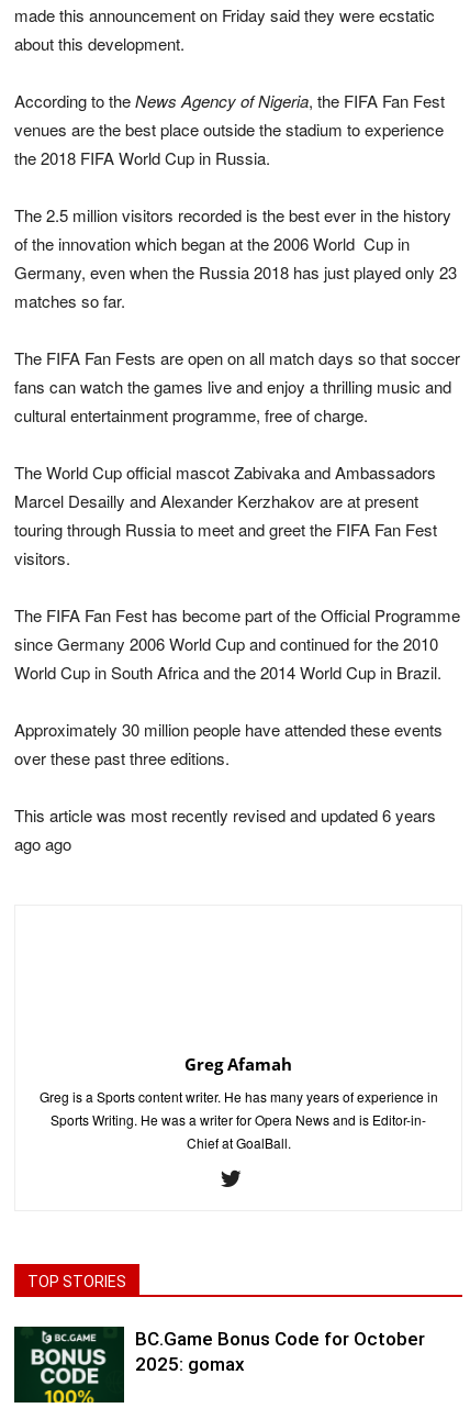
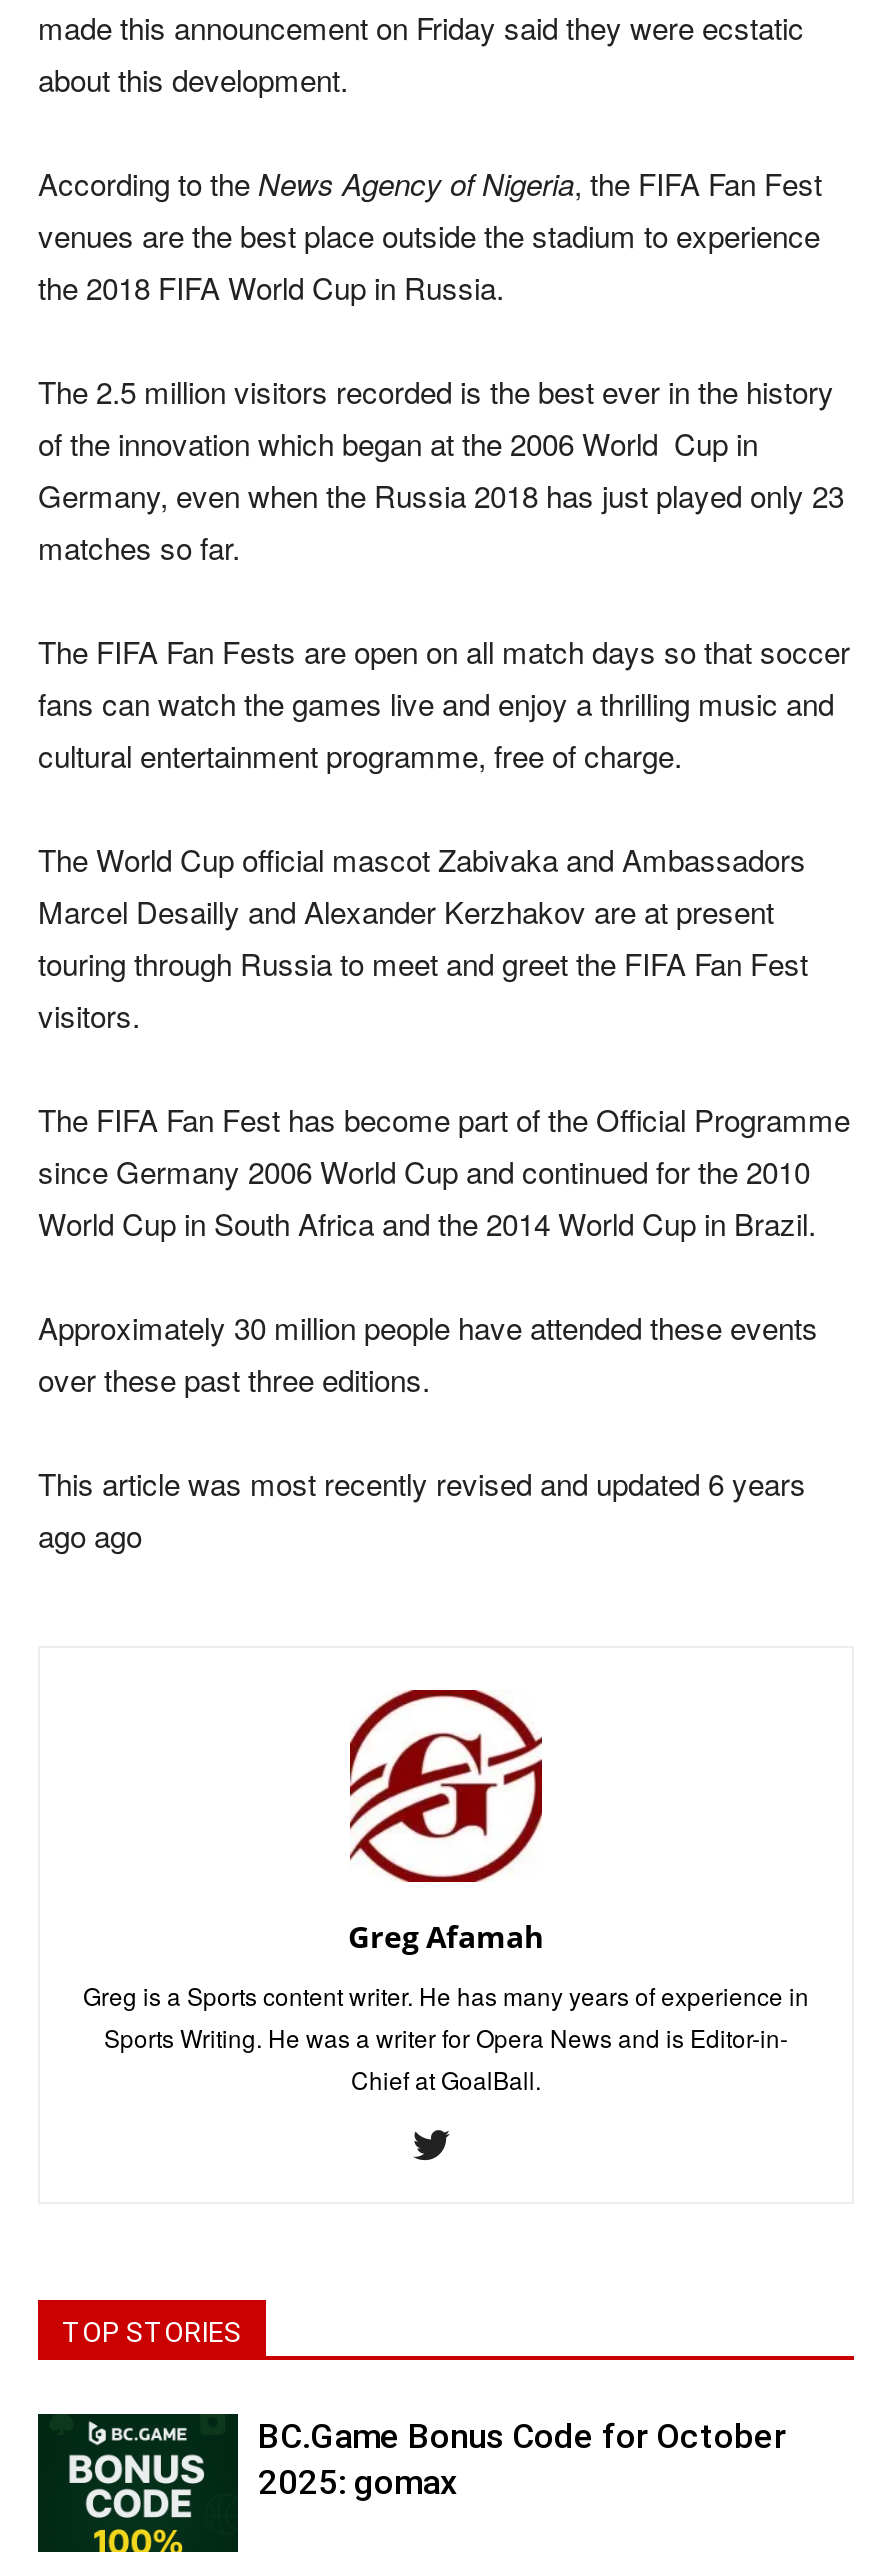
+ [image]
